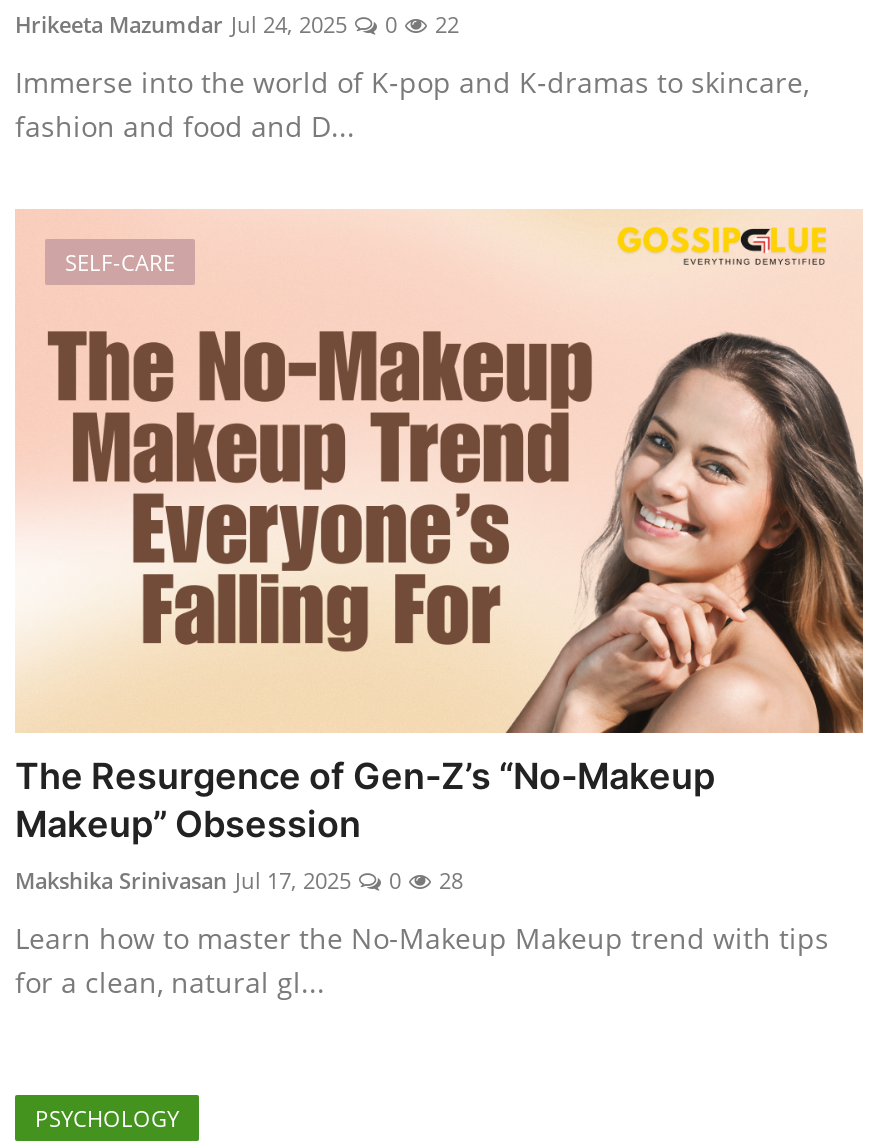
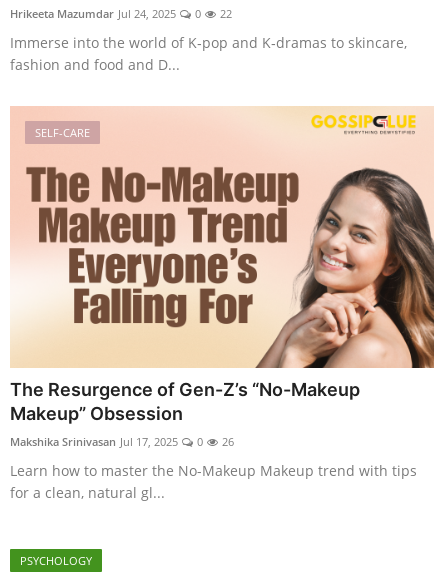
- Makshika Srinivasan Jul 17, 2025 0 28
+ Makshika Srinivasan Jul 17, 2025 0 26
